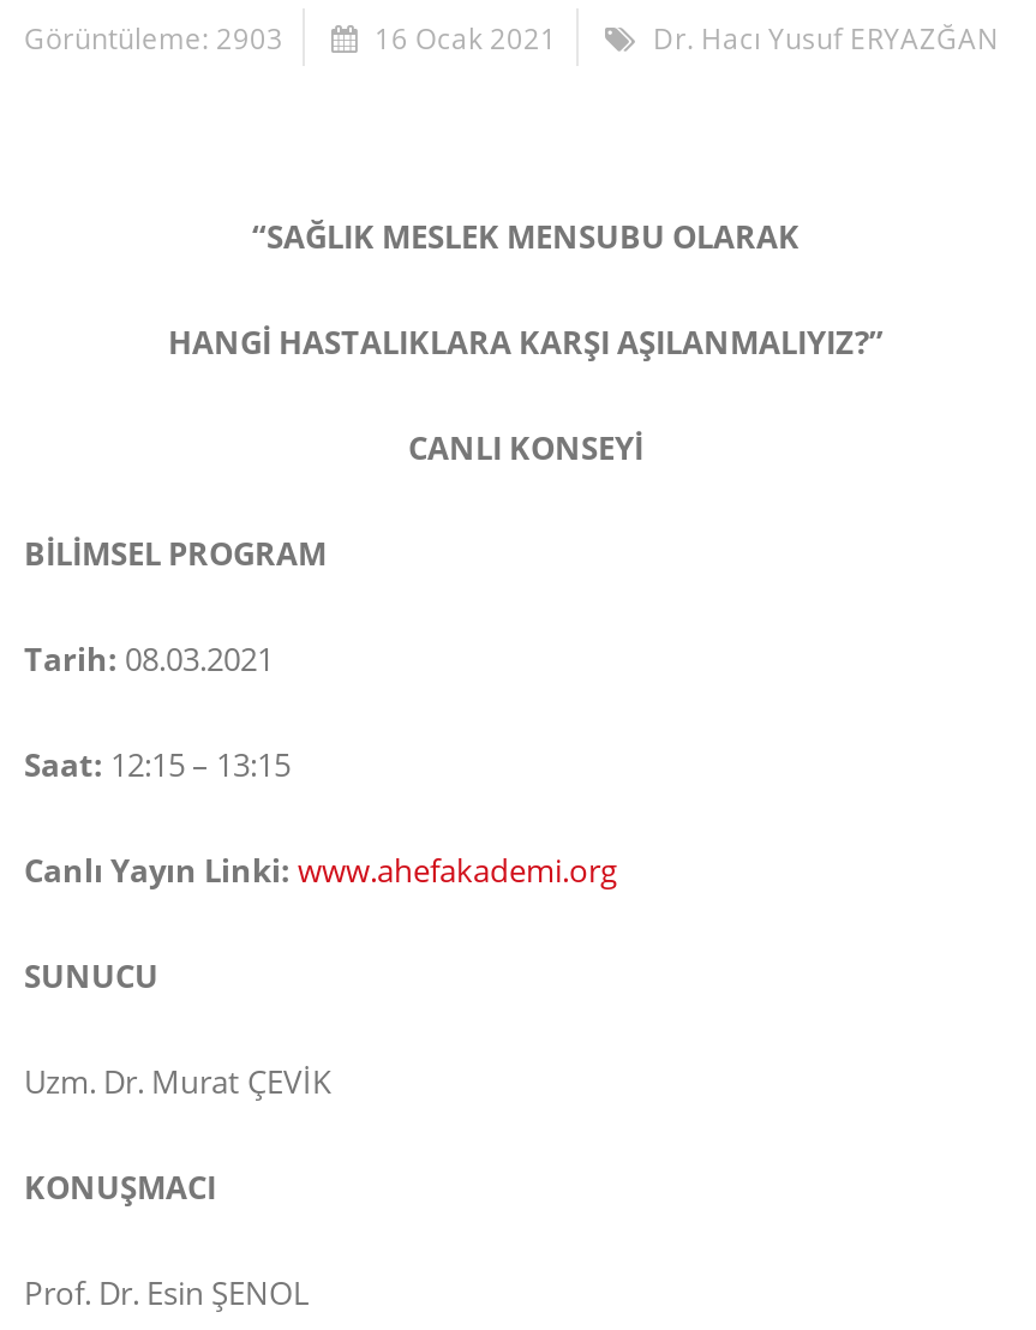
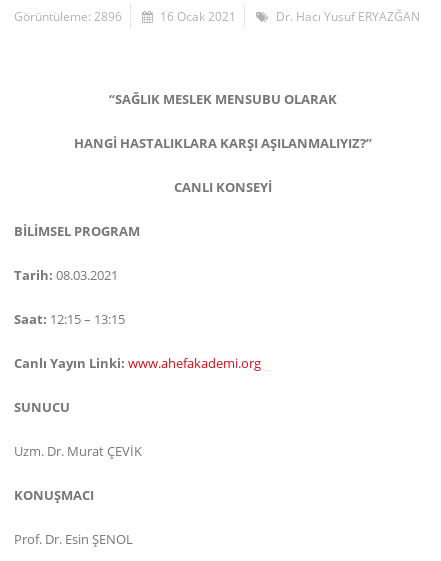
- Görüntüleme: 2903
+ Görüntüleme: 2896
